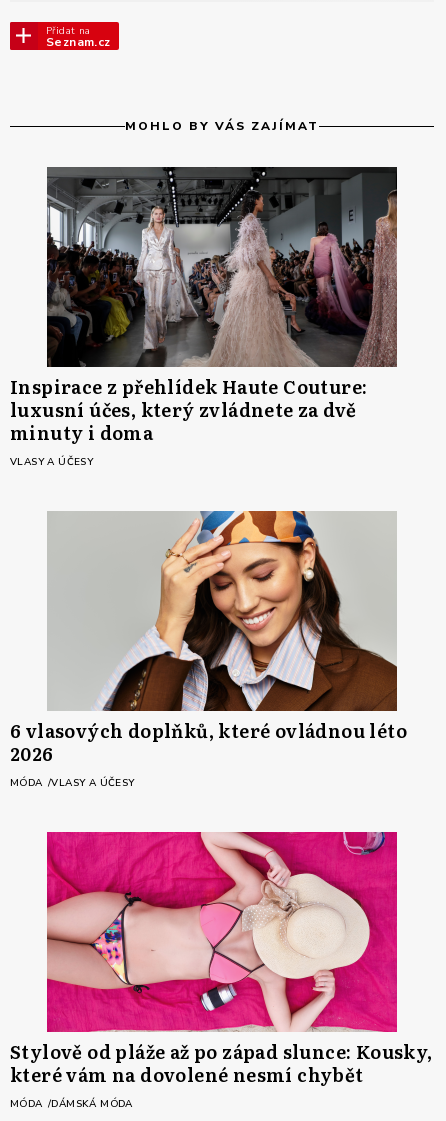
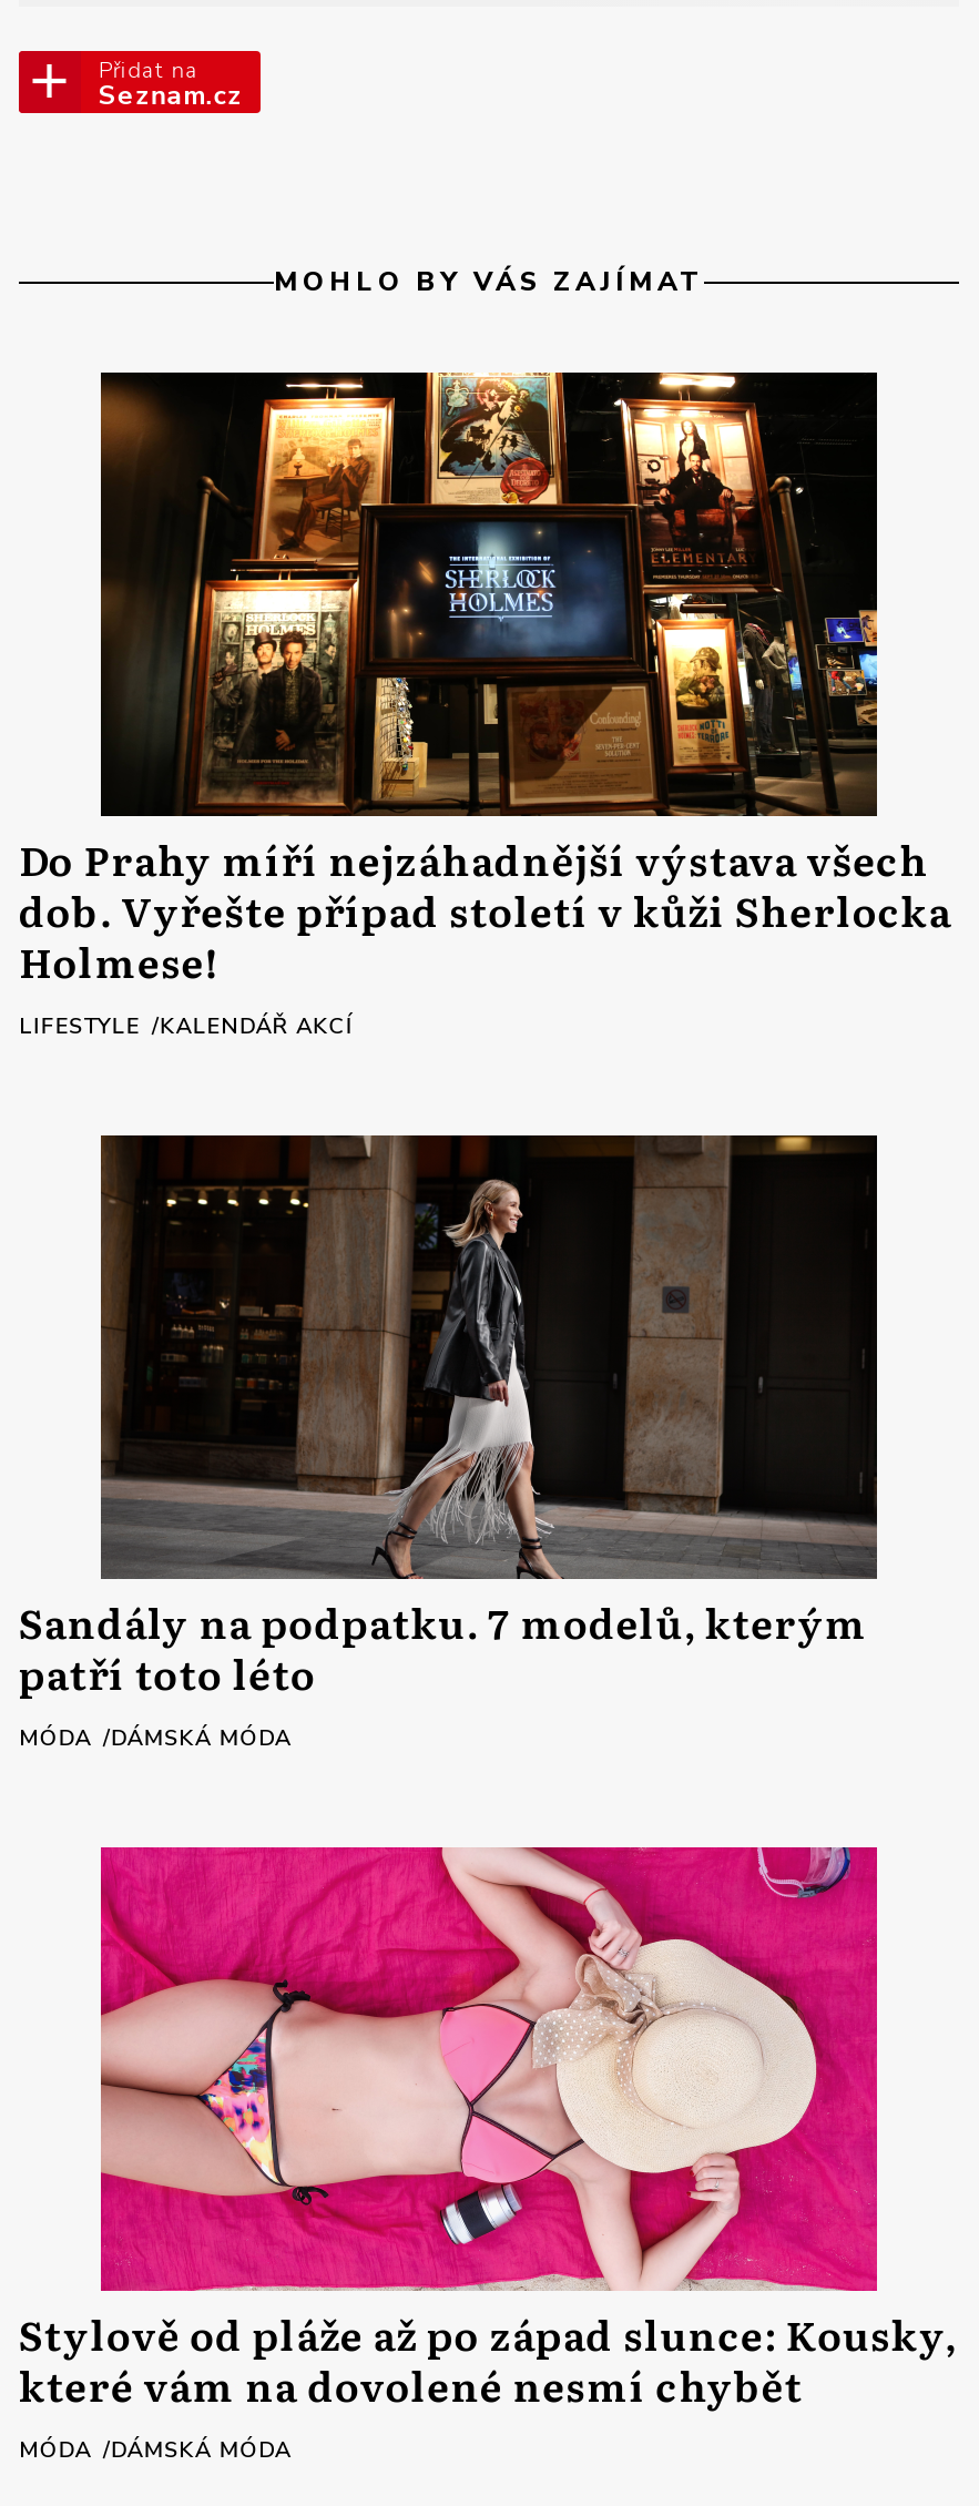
- [image]
- Inspirace z přehlídek Haute Couture:
- luxusní účes, který zvládnete za dvě
- minuty i doma
- VLASY A ÚČESY
+ [image]
+ Do Prahy míří nejzáhadnější výstava všech
+ dob. Vyřešte případ století v kůži Sherlocka
+ Holmese!
+ LIFESTYLE KALENDÁŘ AKCÍ

- [image]
- 6 vlasových doplňků, které ovládnou léto
- 2026
- MÓDA VLASY A ÚČESY
+ [image]
+ Sandály na podpatku. 7 modelů, kterým
+ patří toto léto
+ MÓDA DÁMSKÁ MÓDA
